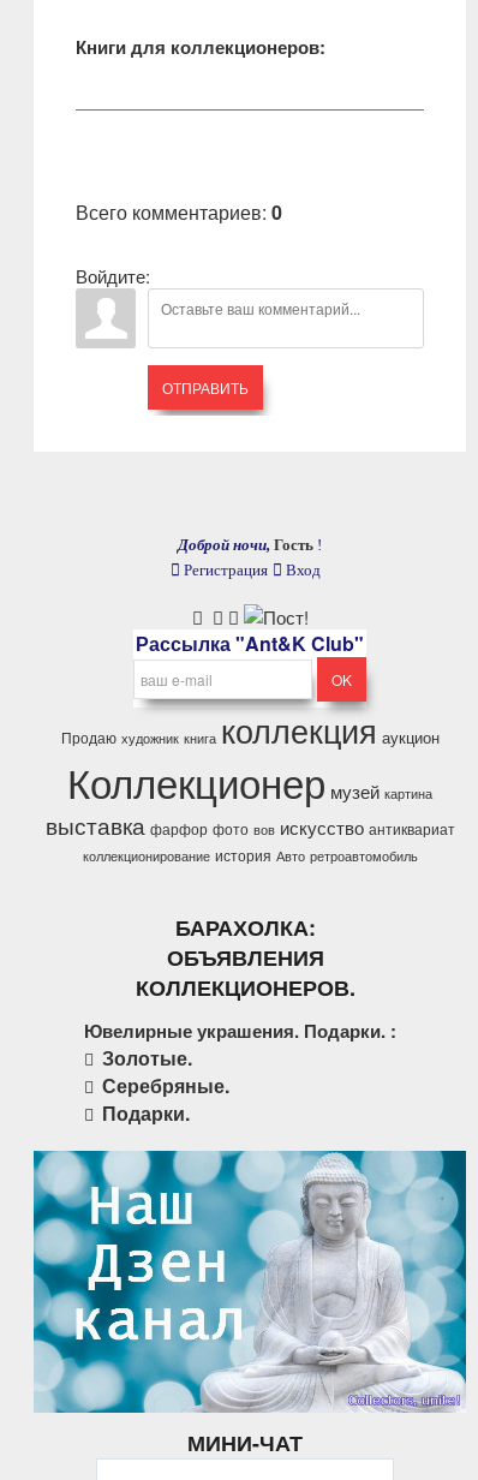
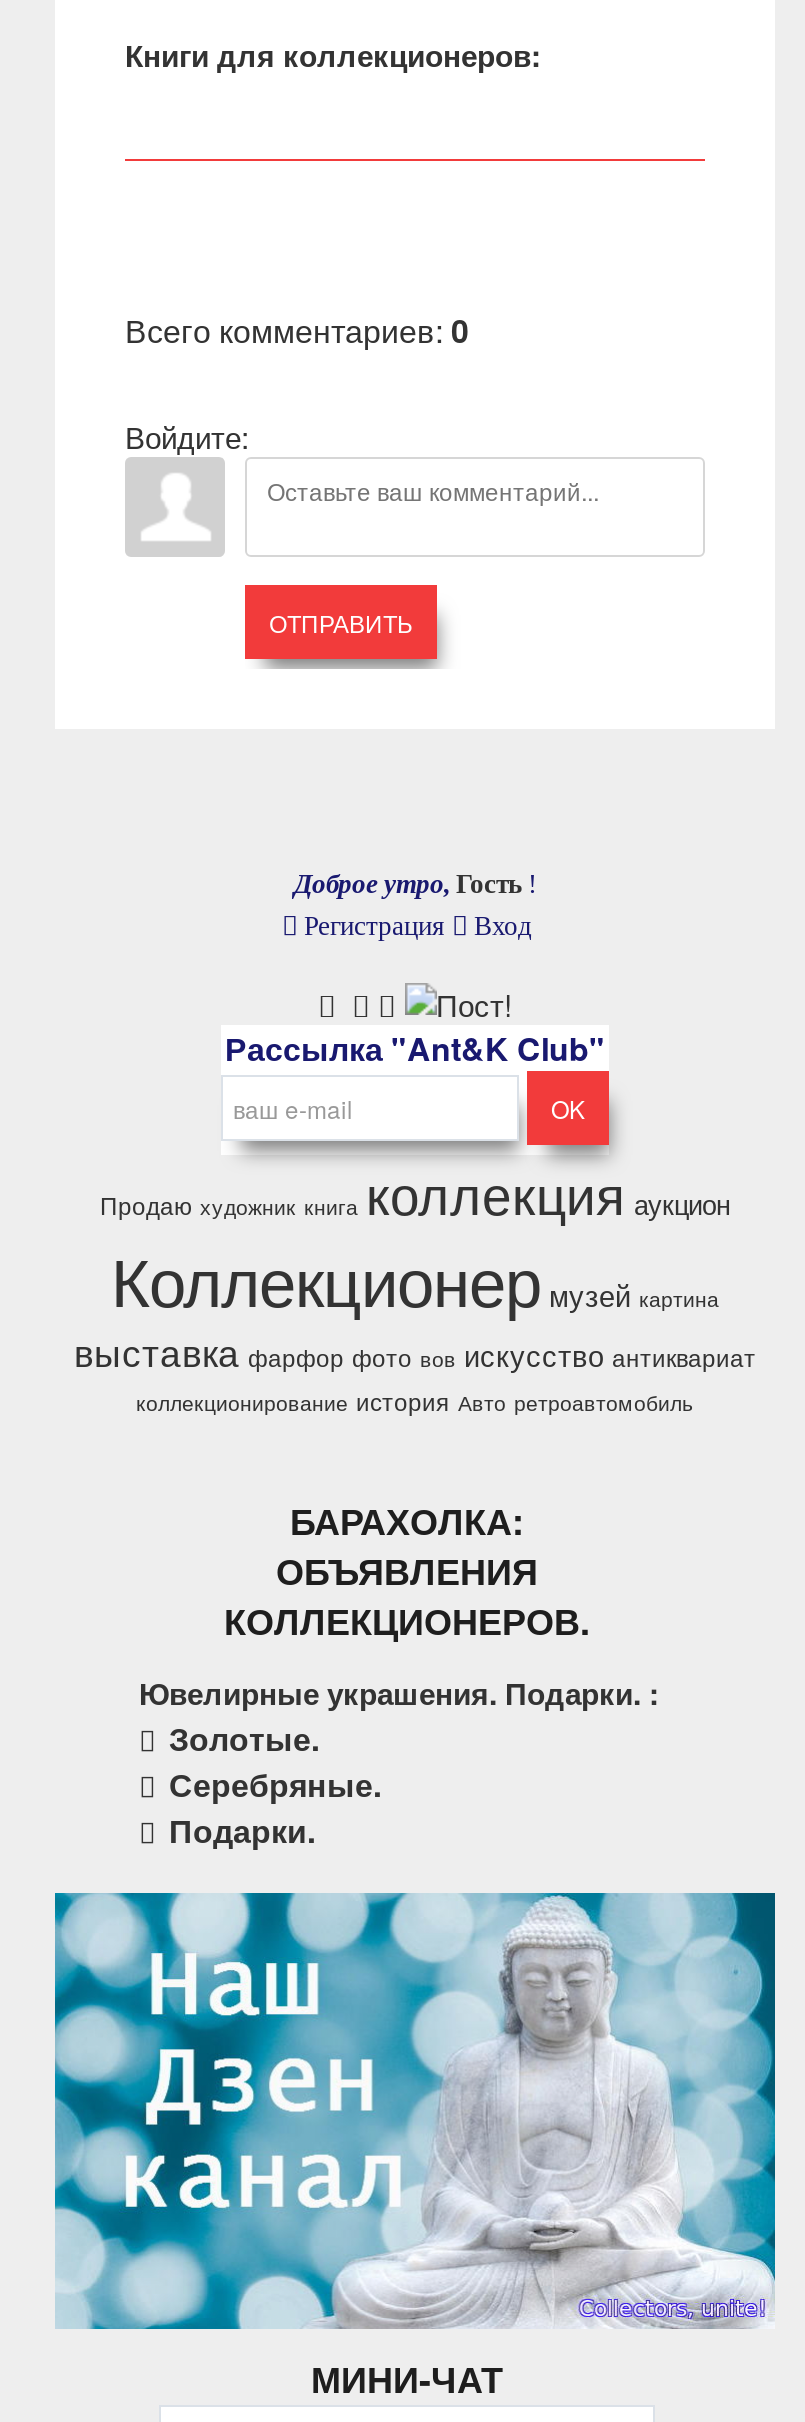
- Доброй ночи, Гость !
+ Доброе утро, Гость !
